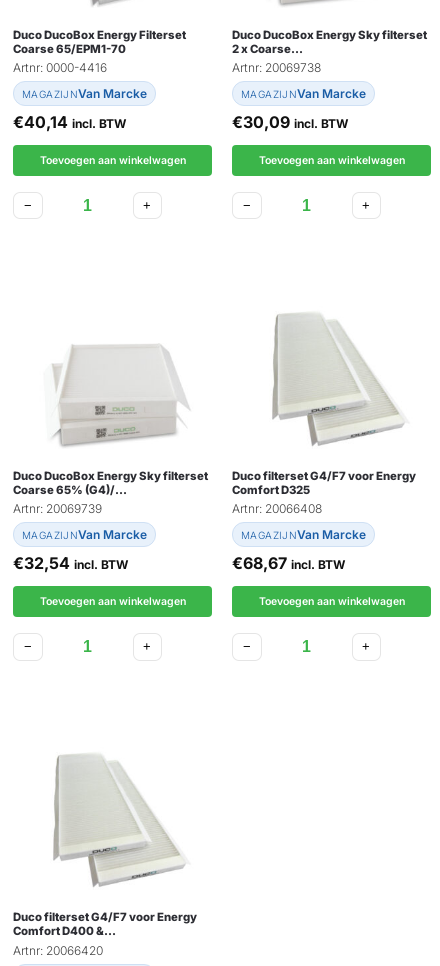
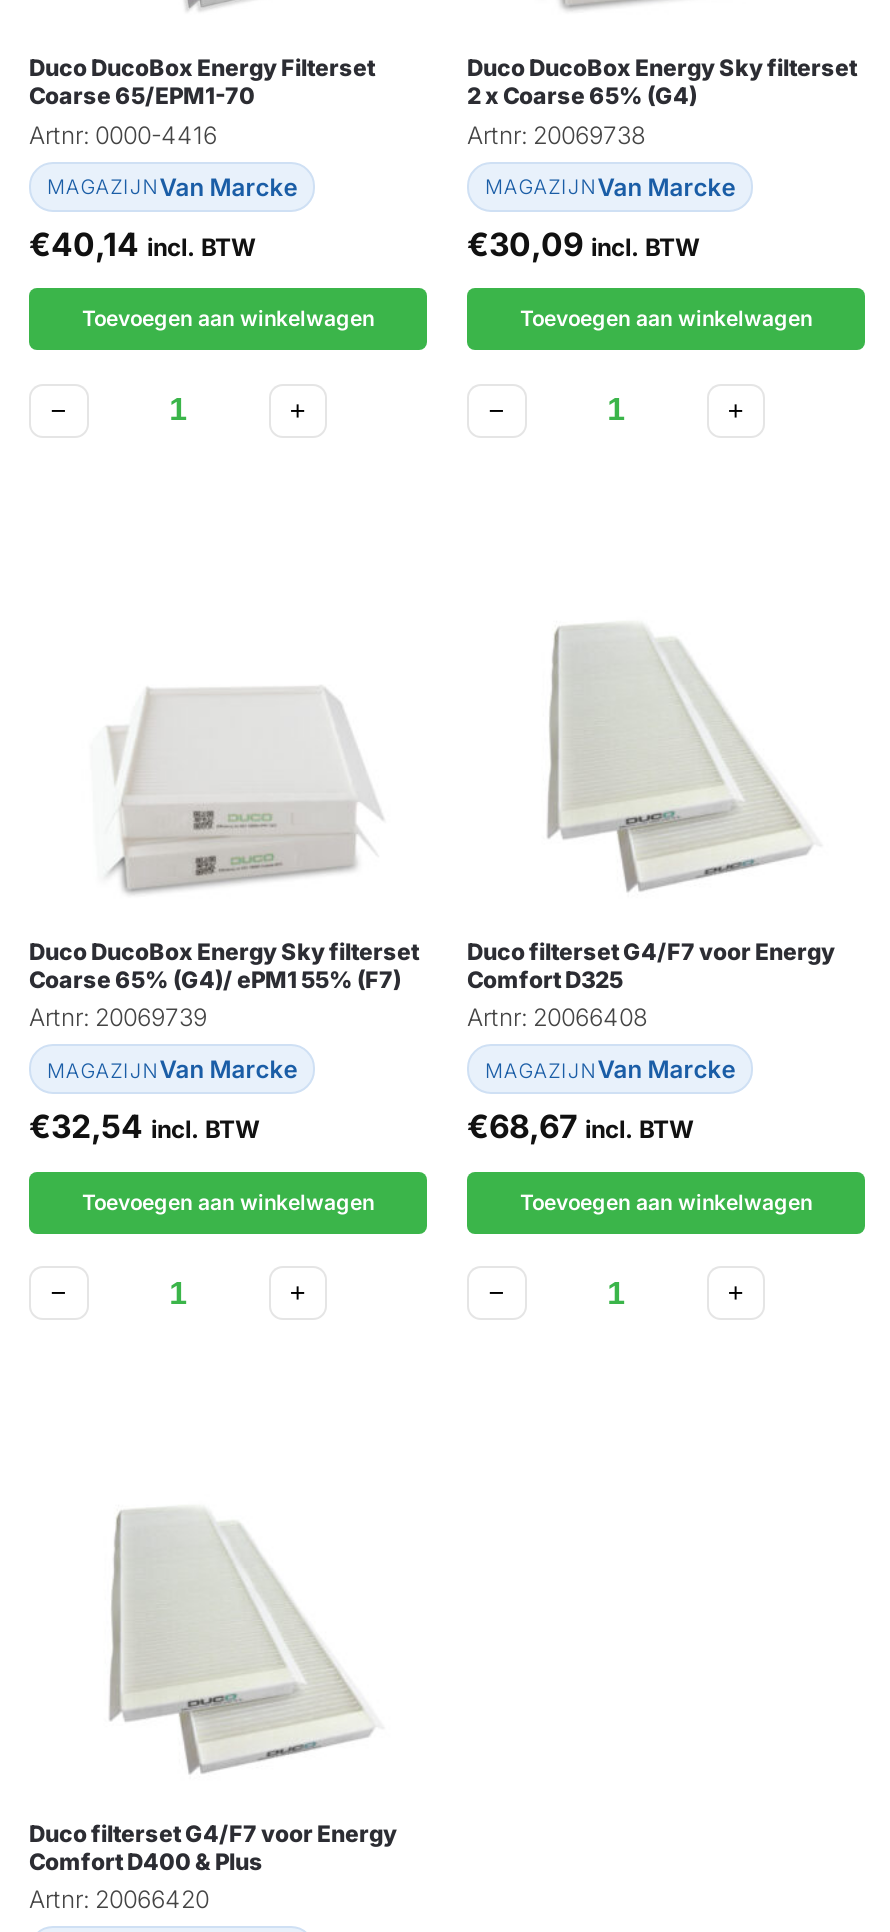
- 2 x Coarse…
+ 2 x Coarse 65% (G4)

- Coarse 65% (G4)/…
+ Coarse 65% (G4)/ ePM1 55% (F7)

- Comfort D400 &…
+ Comfort D400 & Plus
